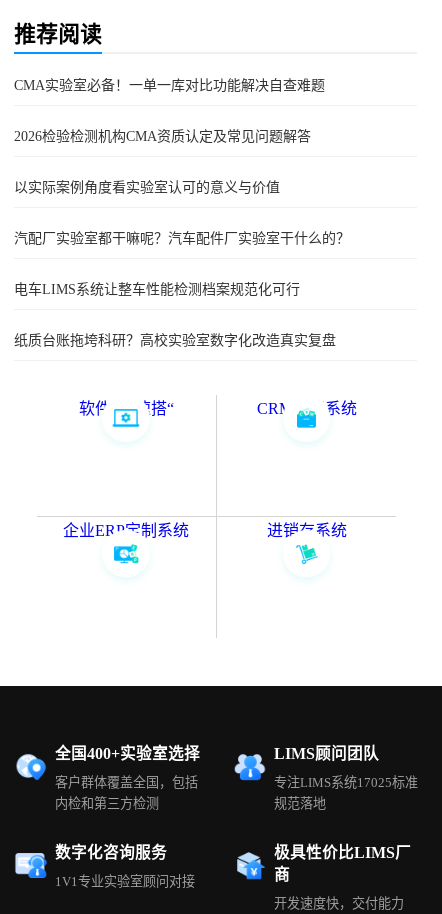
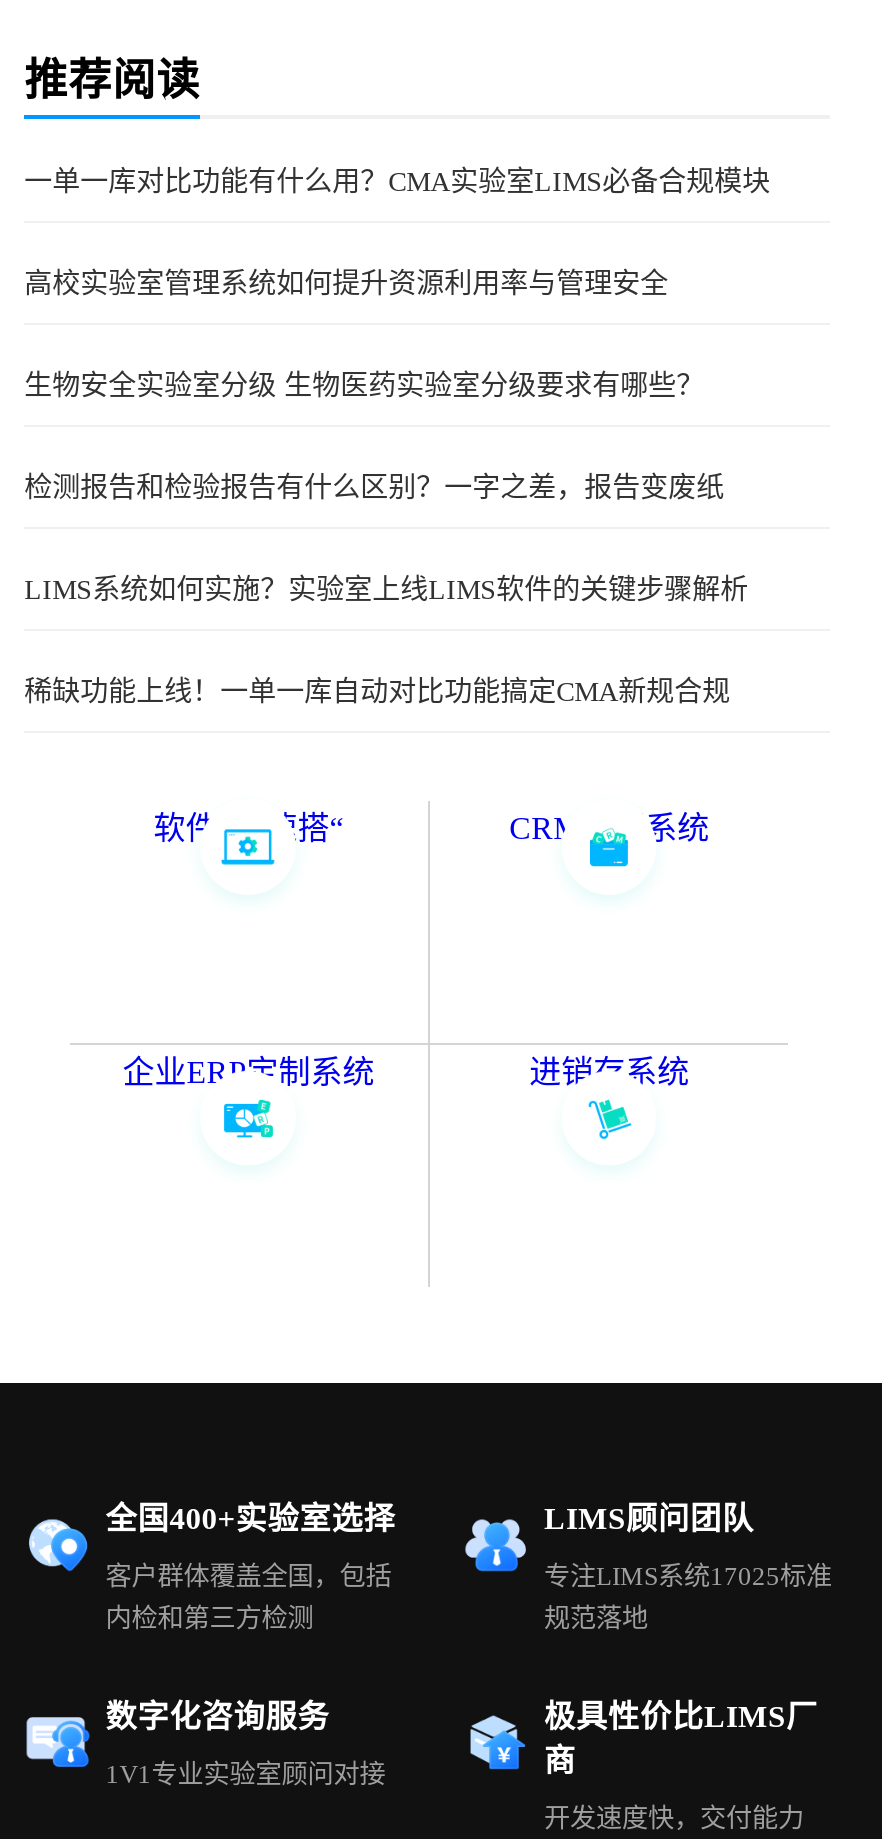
- CMA实验室必备！一单一库对比功能解决自查难题
+ 一单一库对比功能有什么用？CMA实验室LIMS必备合规模块

- 2026检验检测机构CMA资质认定及常见问题解答
+ 高校实验室管理系统如何提升资源利用率与管理安全

- 以实际案例角度看实验室认可的意义与价值
+ 生物安全实验室分级 生物医药实验室分级要求有哪些？

- 汽配厂实验室都干嘛呢？汽车配件厂实验室干什么的？
+ 检测报告和检验报告有什么区别？一字之差，报告变废纸

- 电车LIMS系统让整车性能检测档案规范化可行
+ LIMS系统如何实施？实验室上线LIMS软件的关键步骤解析

- 纸质台账拖垮科研？高校实验室数字化改造真实复盘
+ 稀缺功能上线！一单一库自动对比功能搞定CMA新规合规
